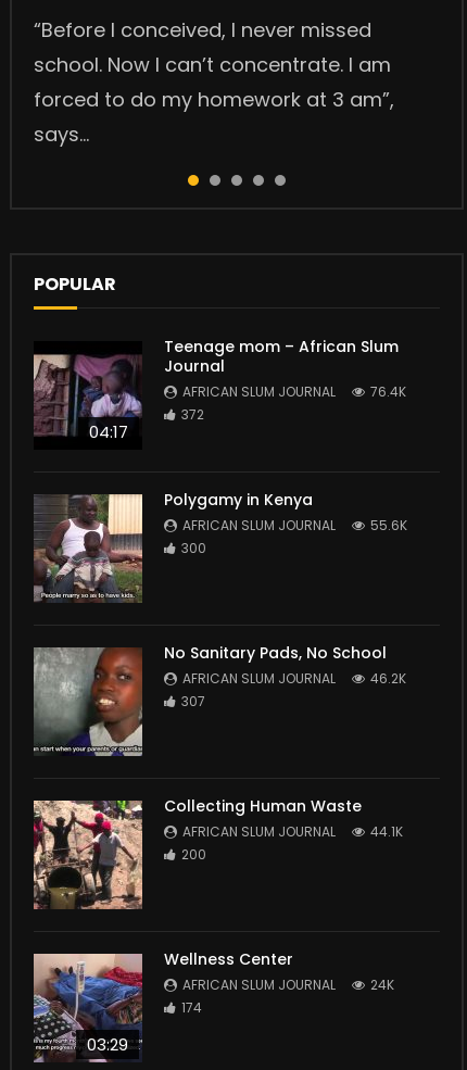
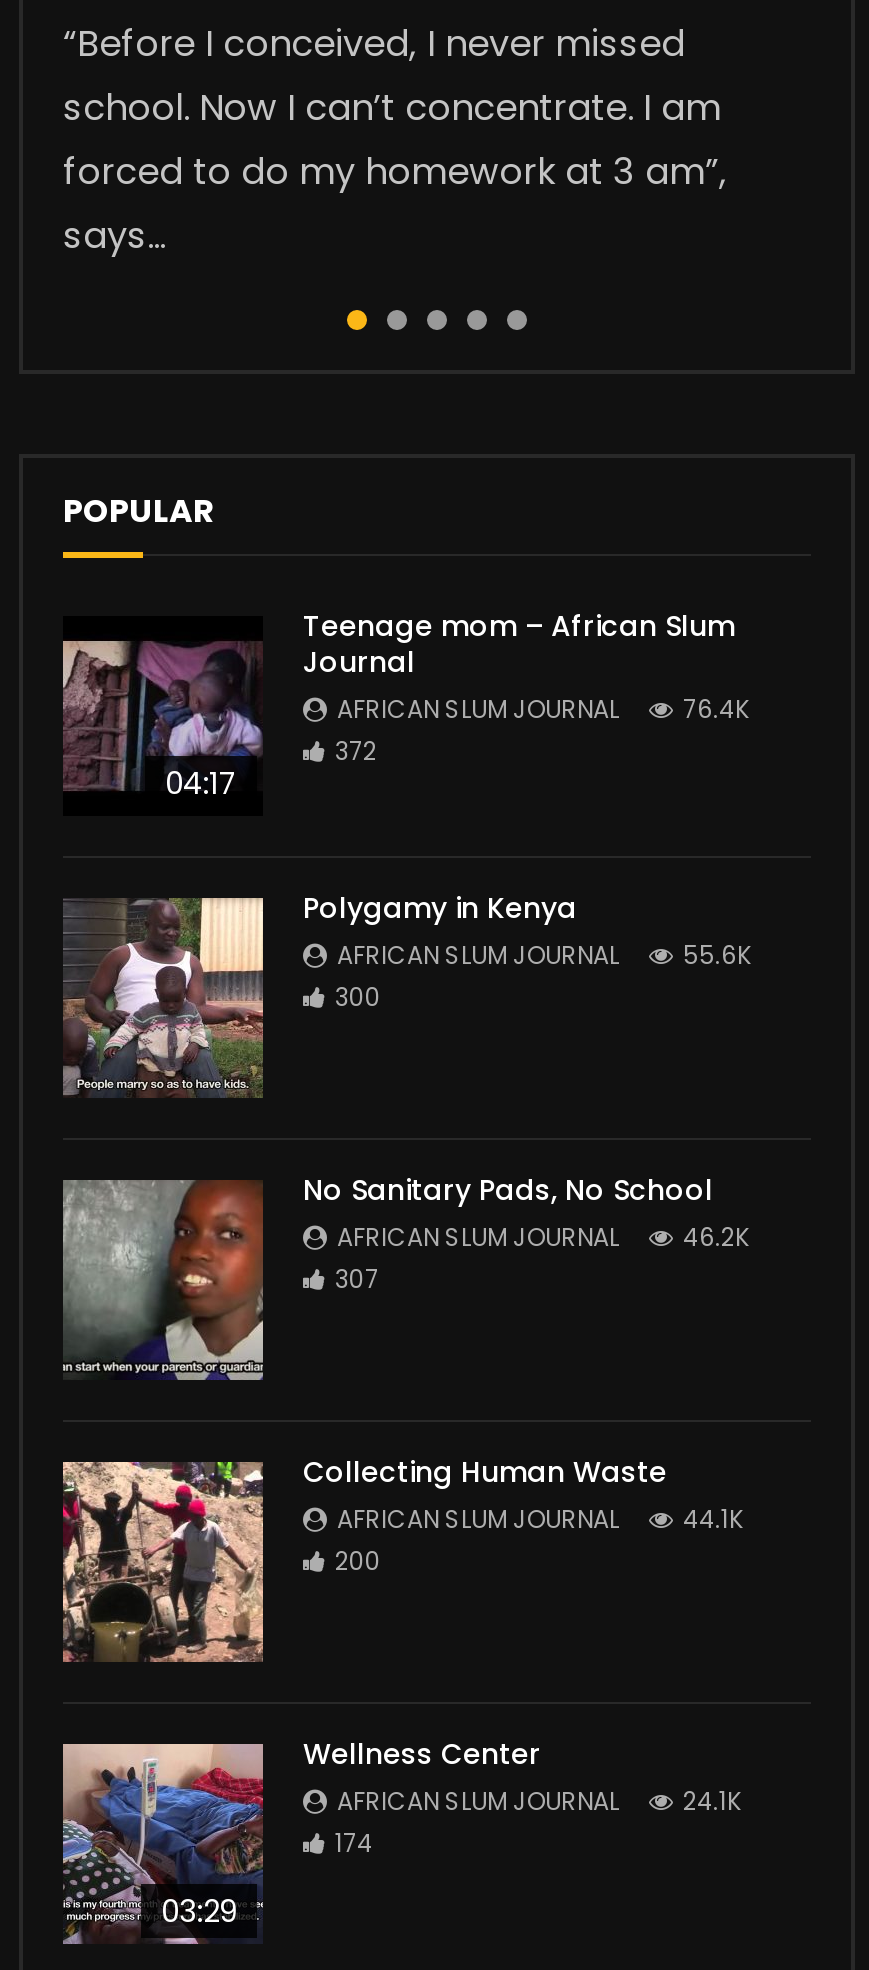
- AFRICAN SLUM JOURNAL 24K
+ AFRICAN SLUM JOURNAL 24.1K
